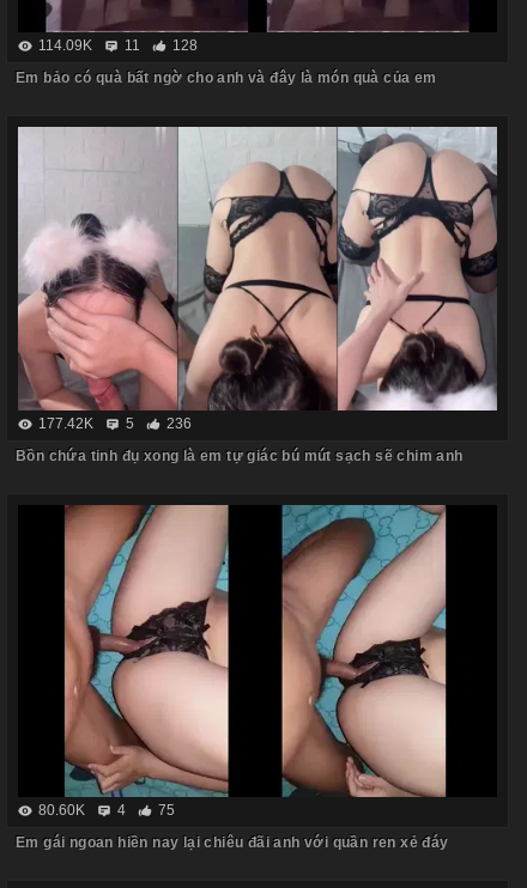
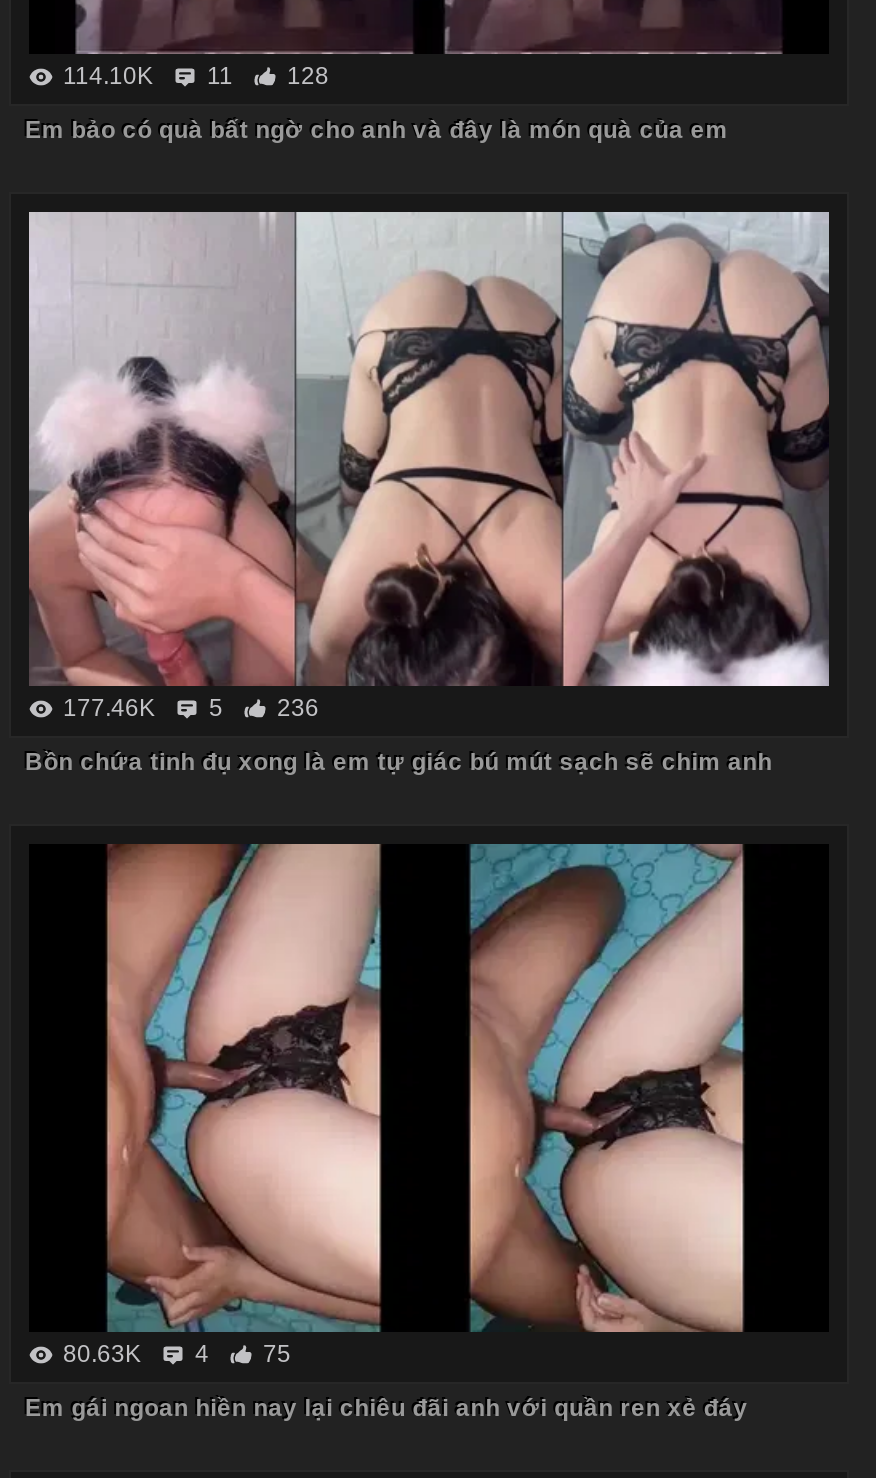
- 114.09K 11 128
+ 114.10K 11 128

- 177.42K 5 236
+ 177.46K 5 236

- 80.60K 4 75
+ 80.63K 4 75
